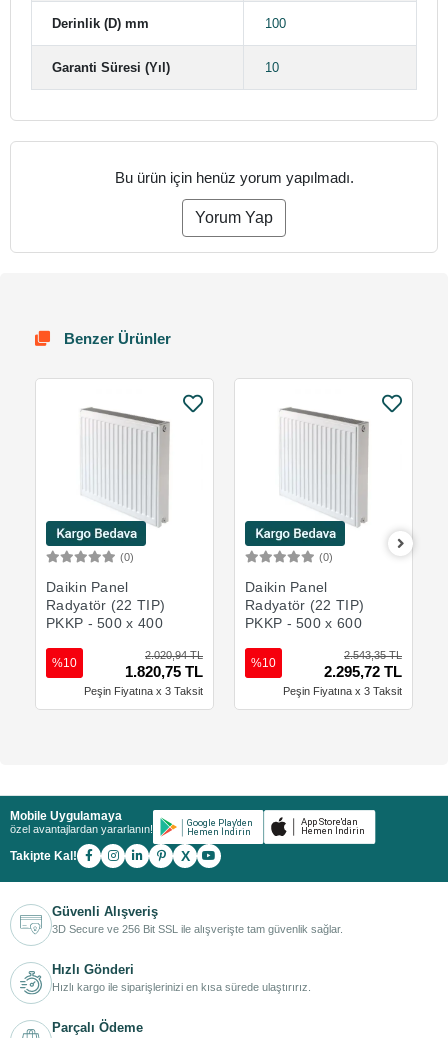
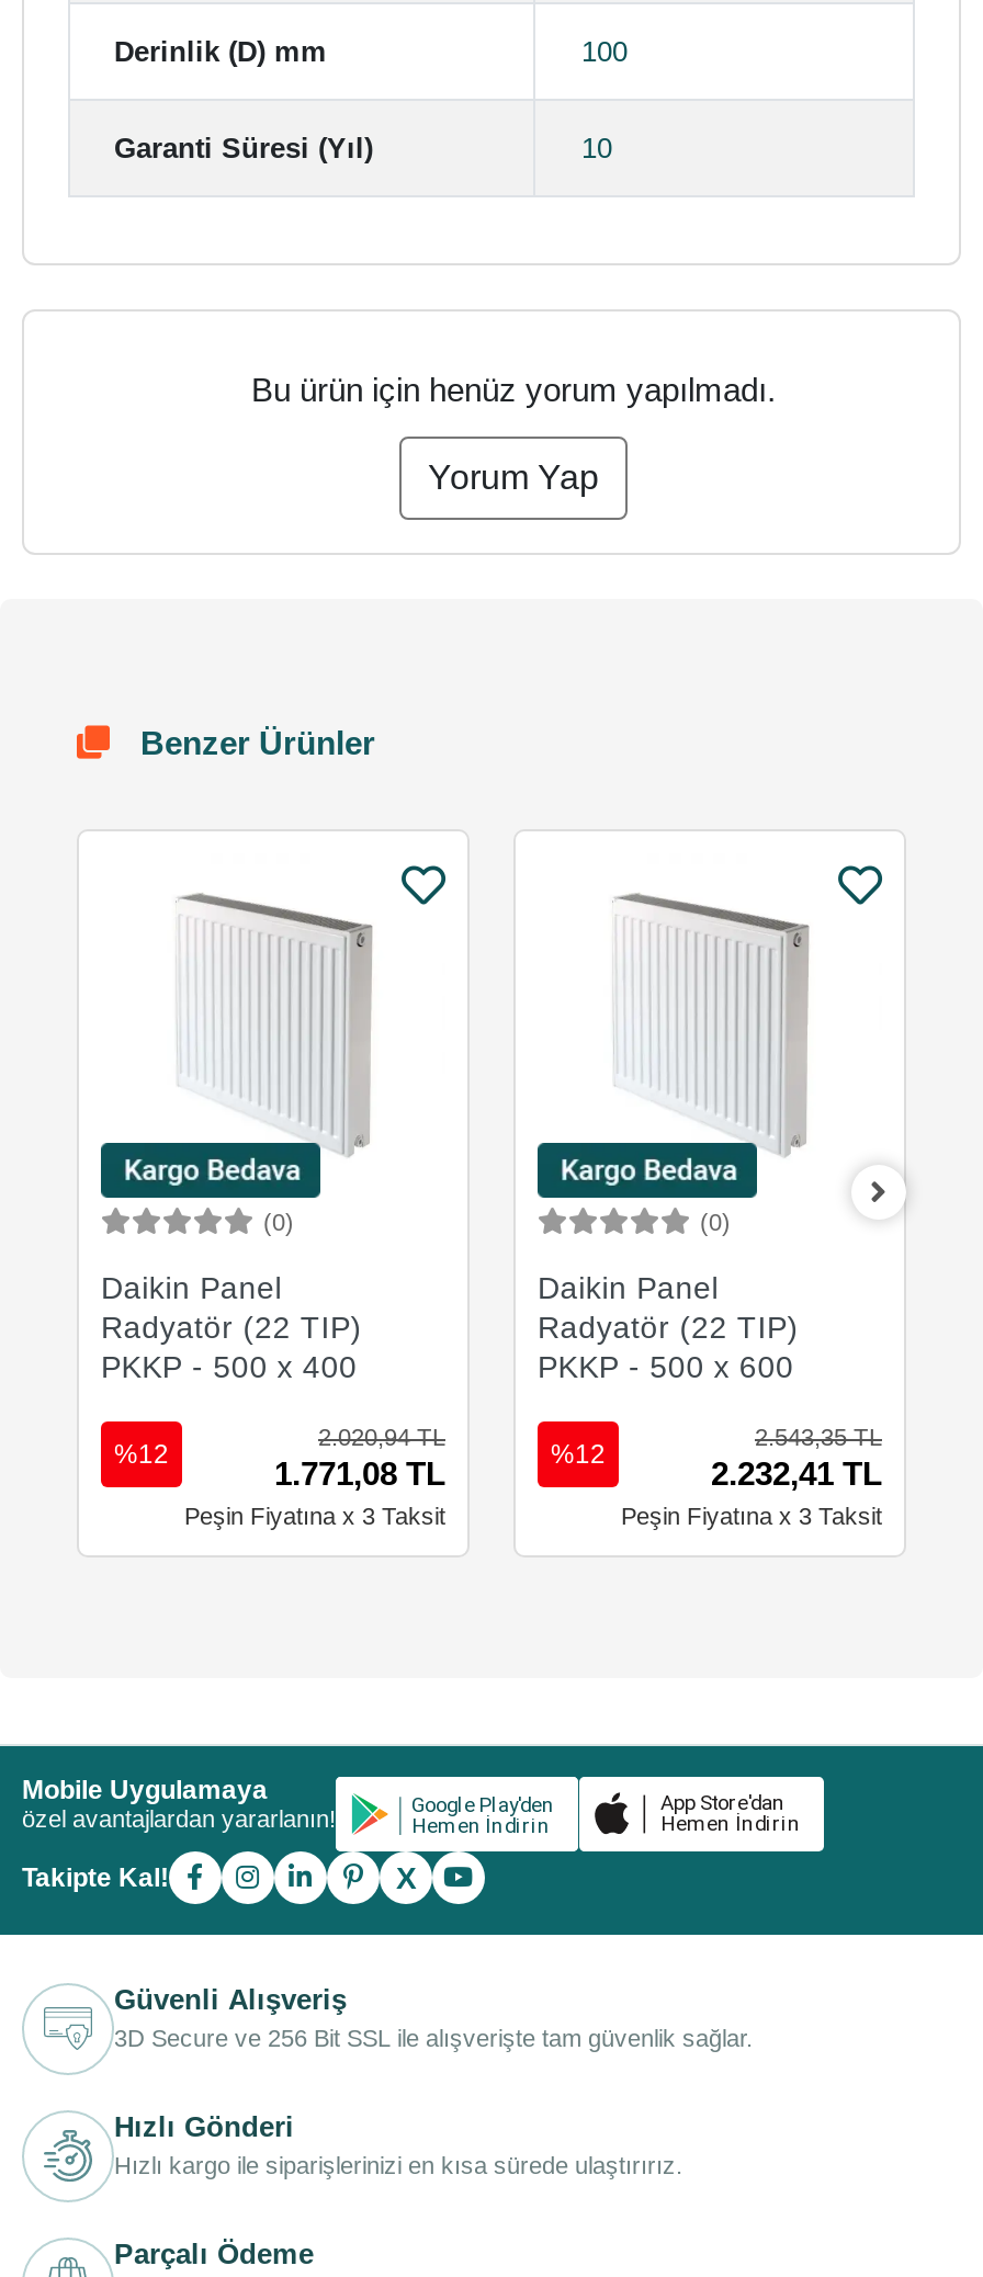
- %10
+ %12

- %10
+ %12

- 1.820,75 TL
+ 1.771,08 TL

- 2.295,72 TL
+ 2.232,41 TL
